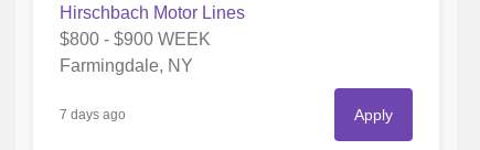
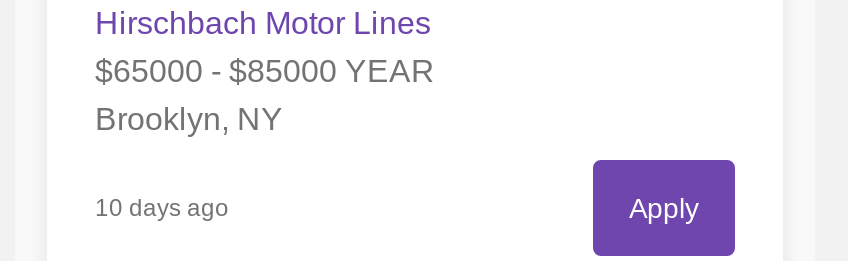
- $800 - $900 WEEK
- Farmingdale, NY
+ $65000 - $85000 YEAR
+ Brooklyn, NY

- 7 days ago
+ 10 days ago
